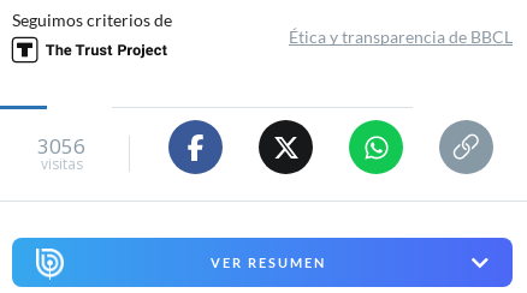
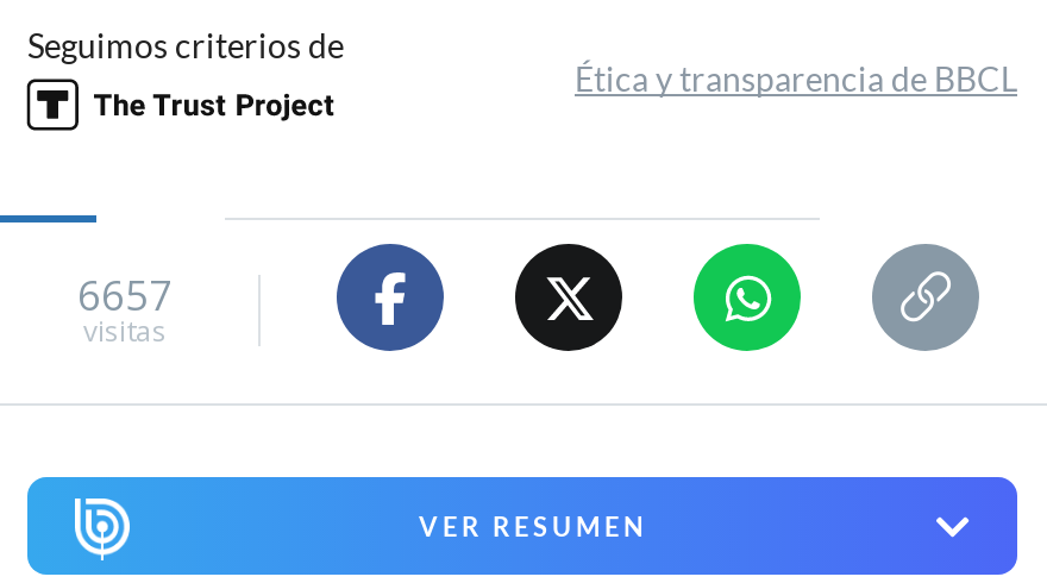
- 3056
+ 6657
